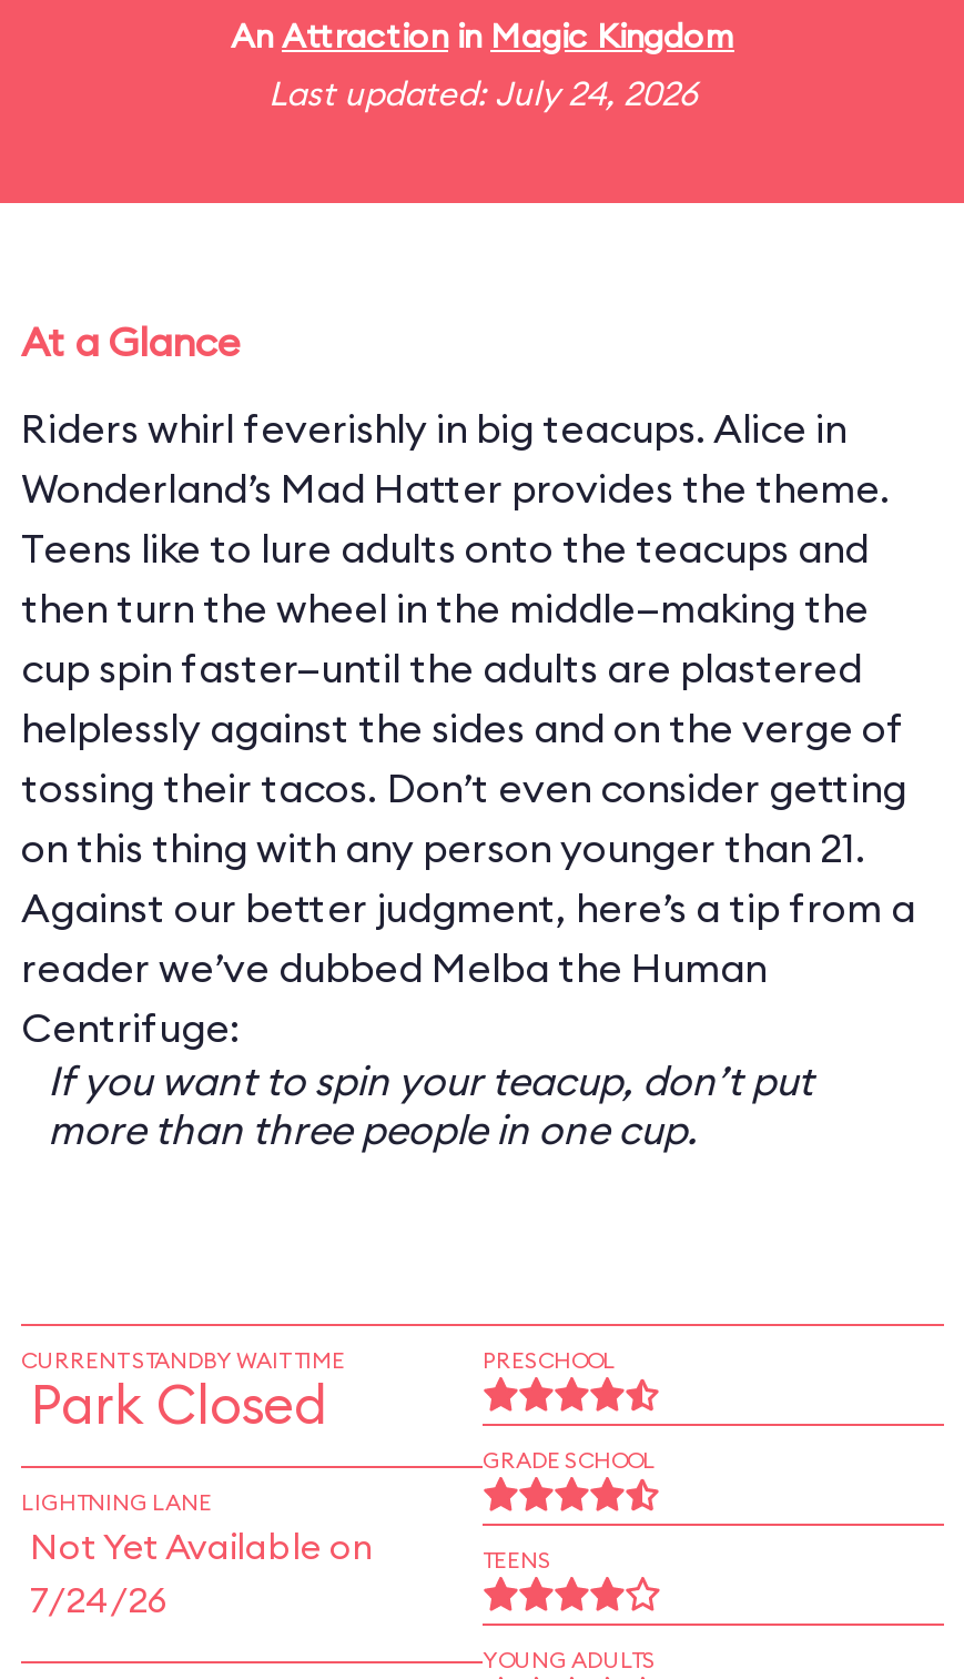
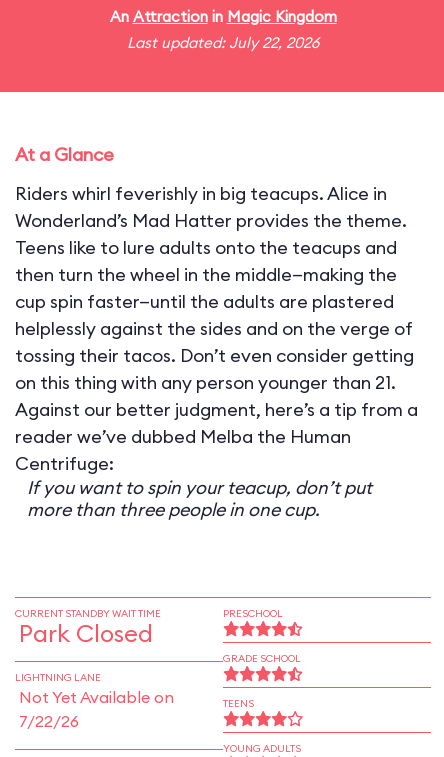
- Last updated: July 24, 2026
+ Last updated: July 22, 2026

- 7/24/26
+ 7/22/26
